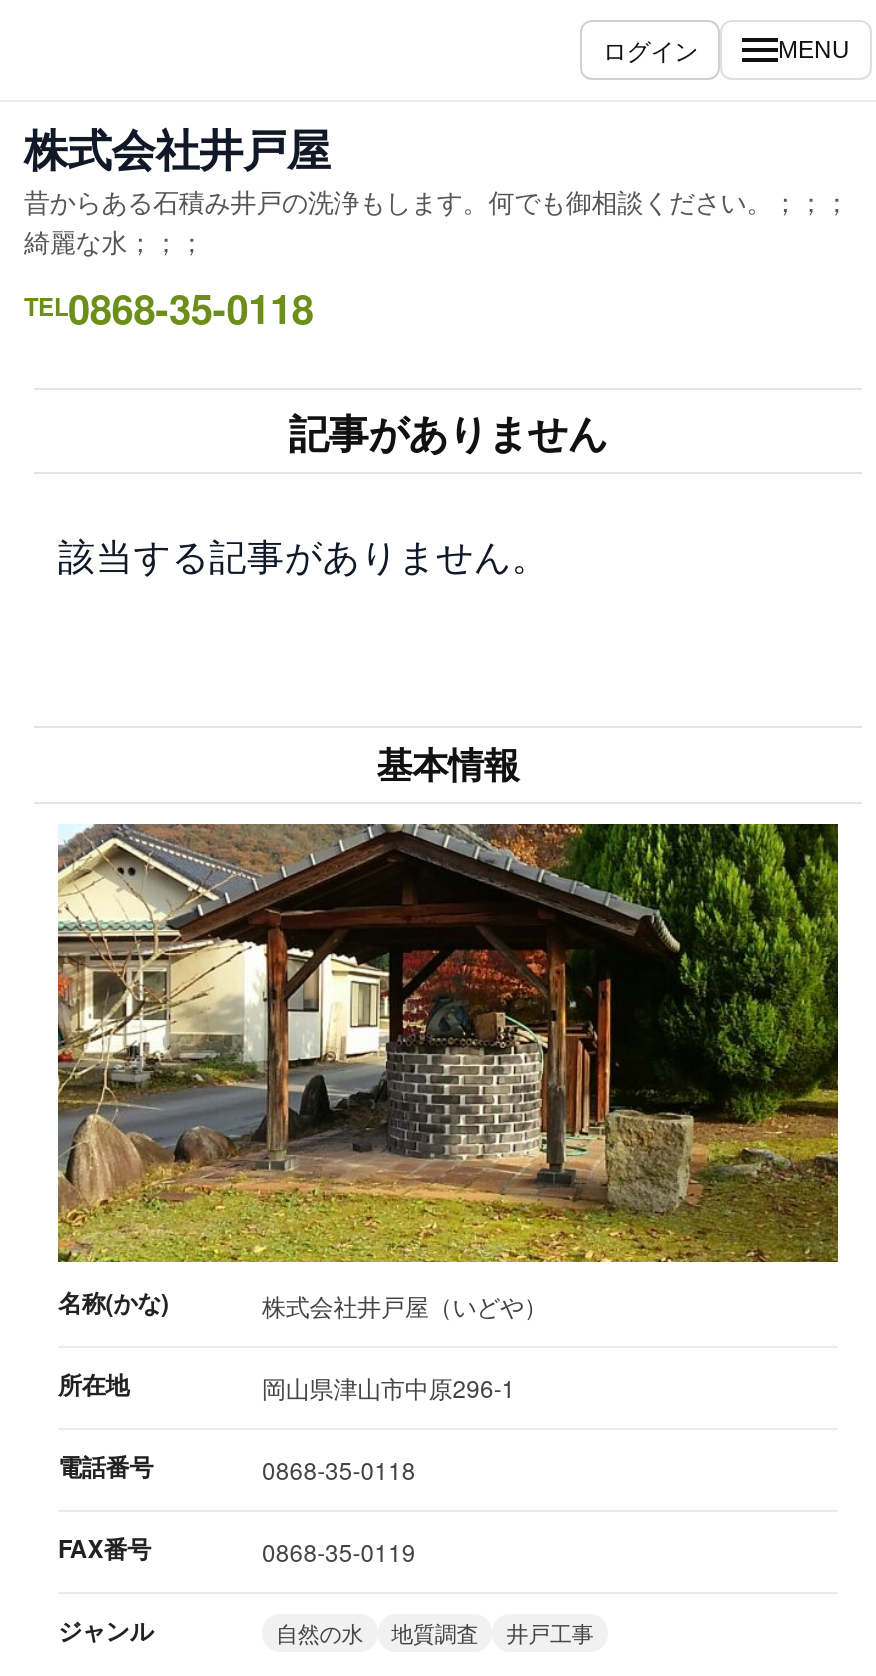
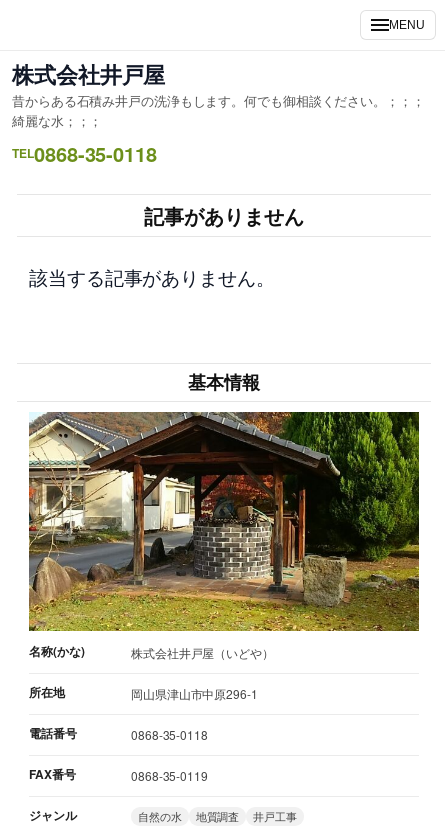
- ログイン
